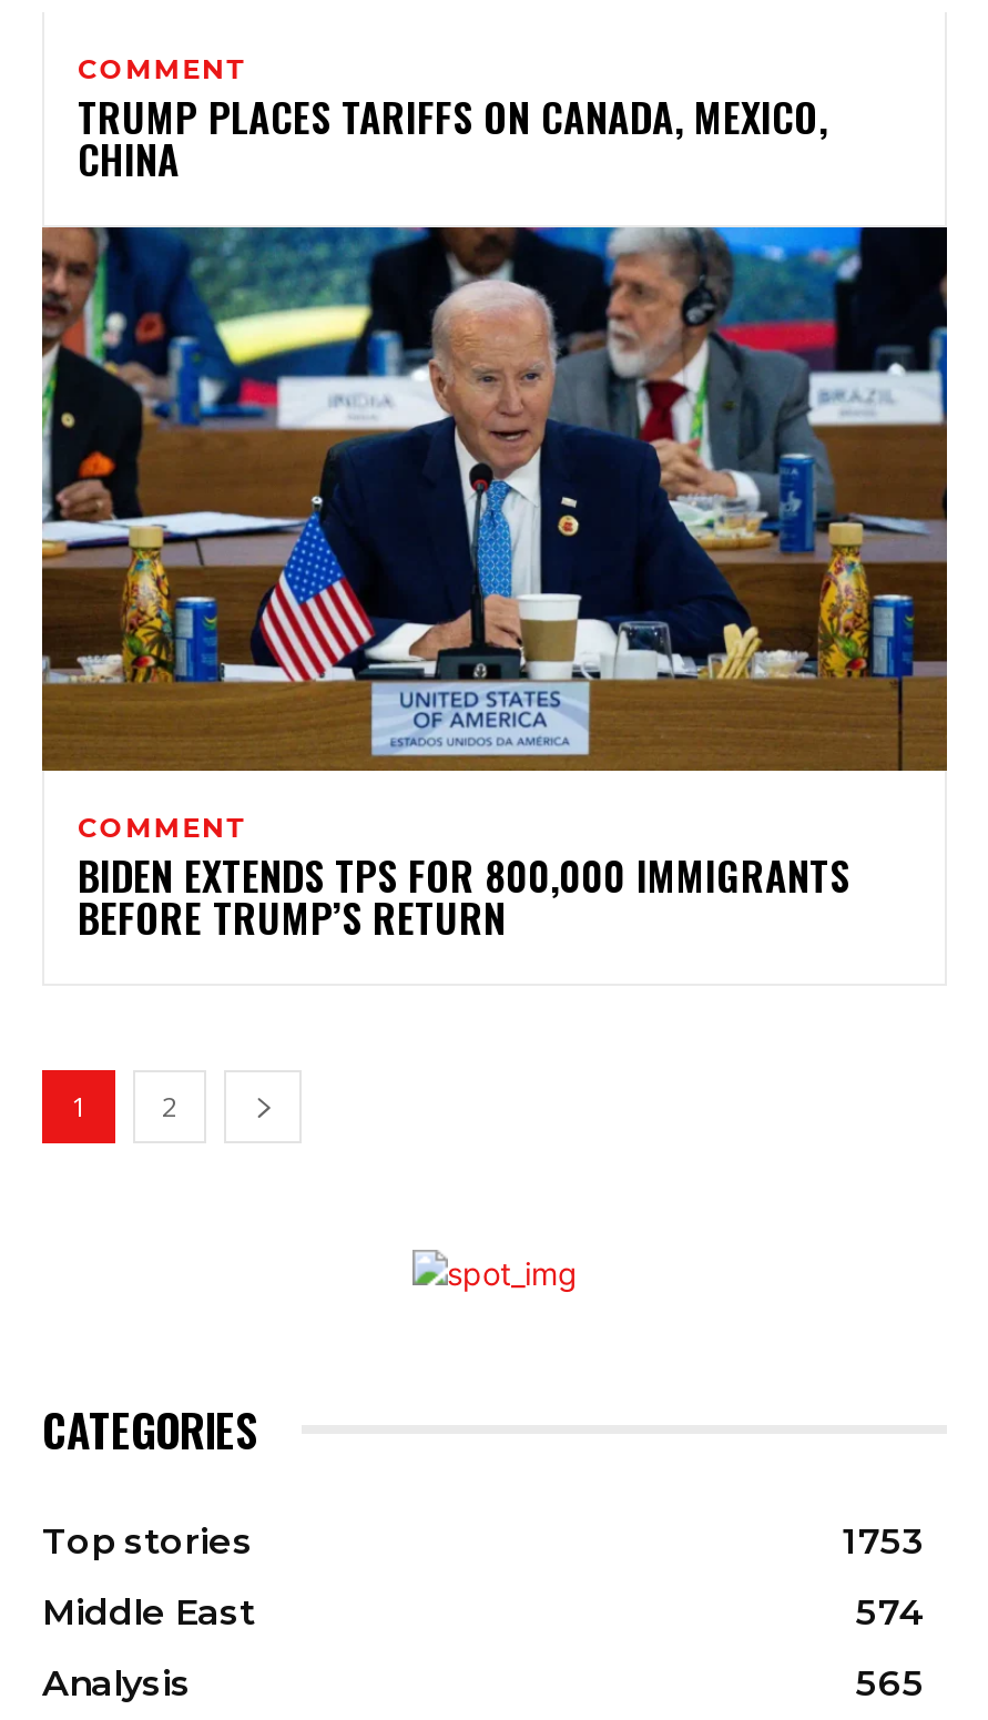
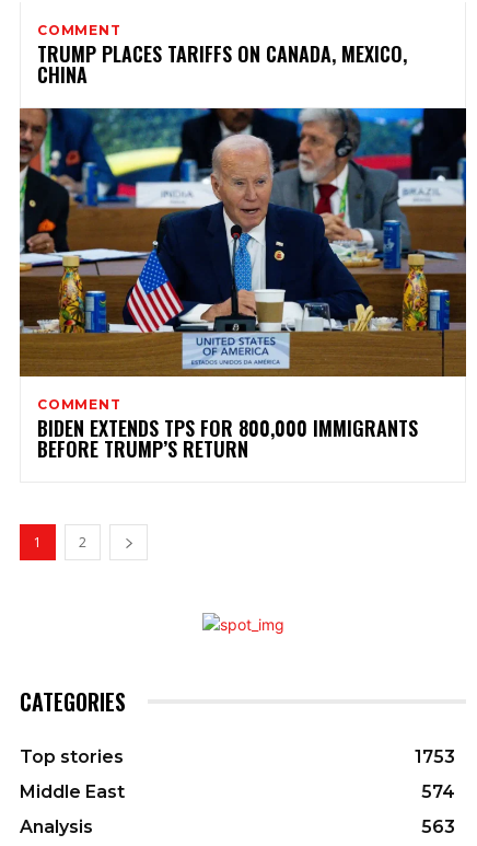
- 565
+ 563
